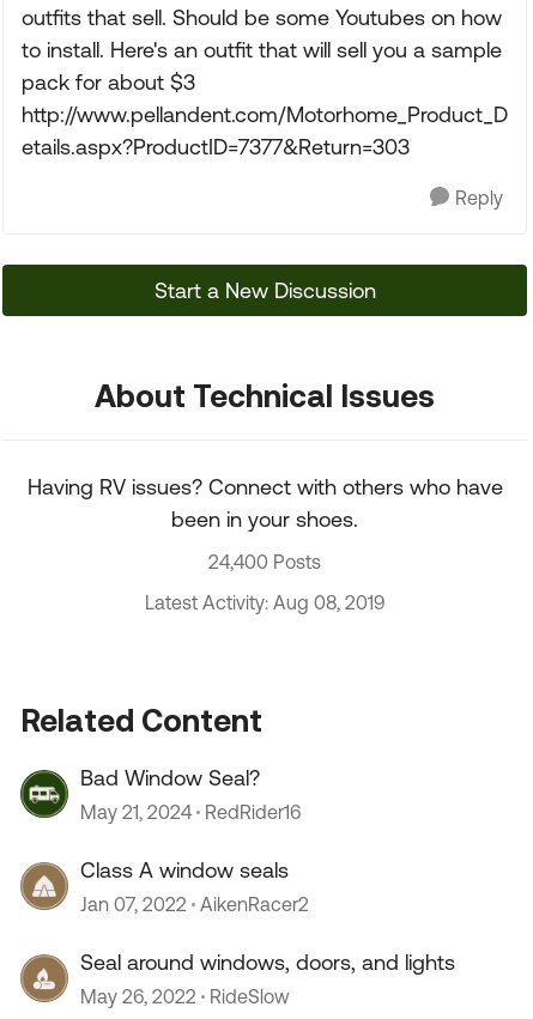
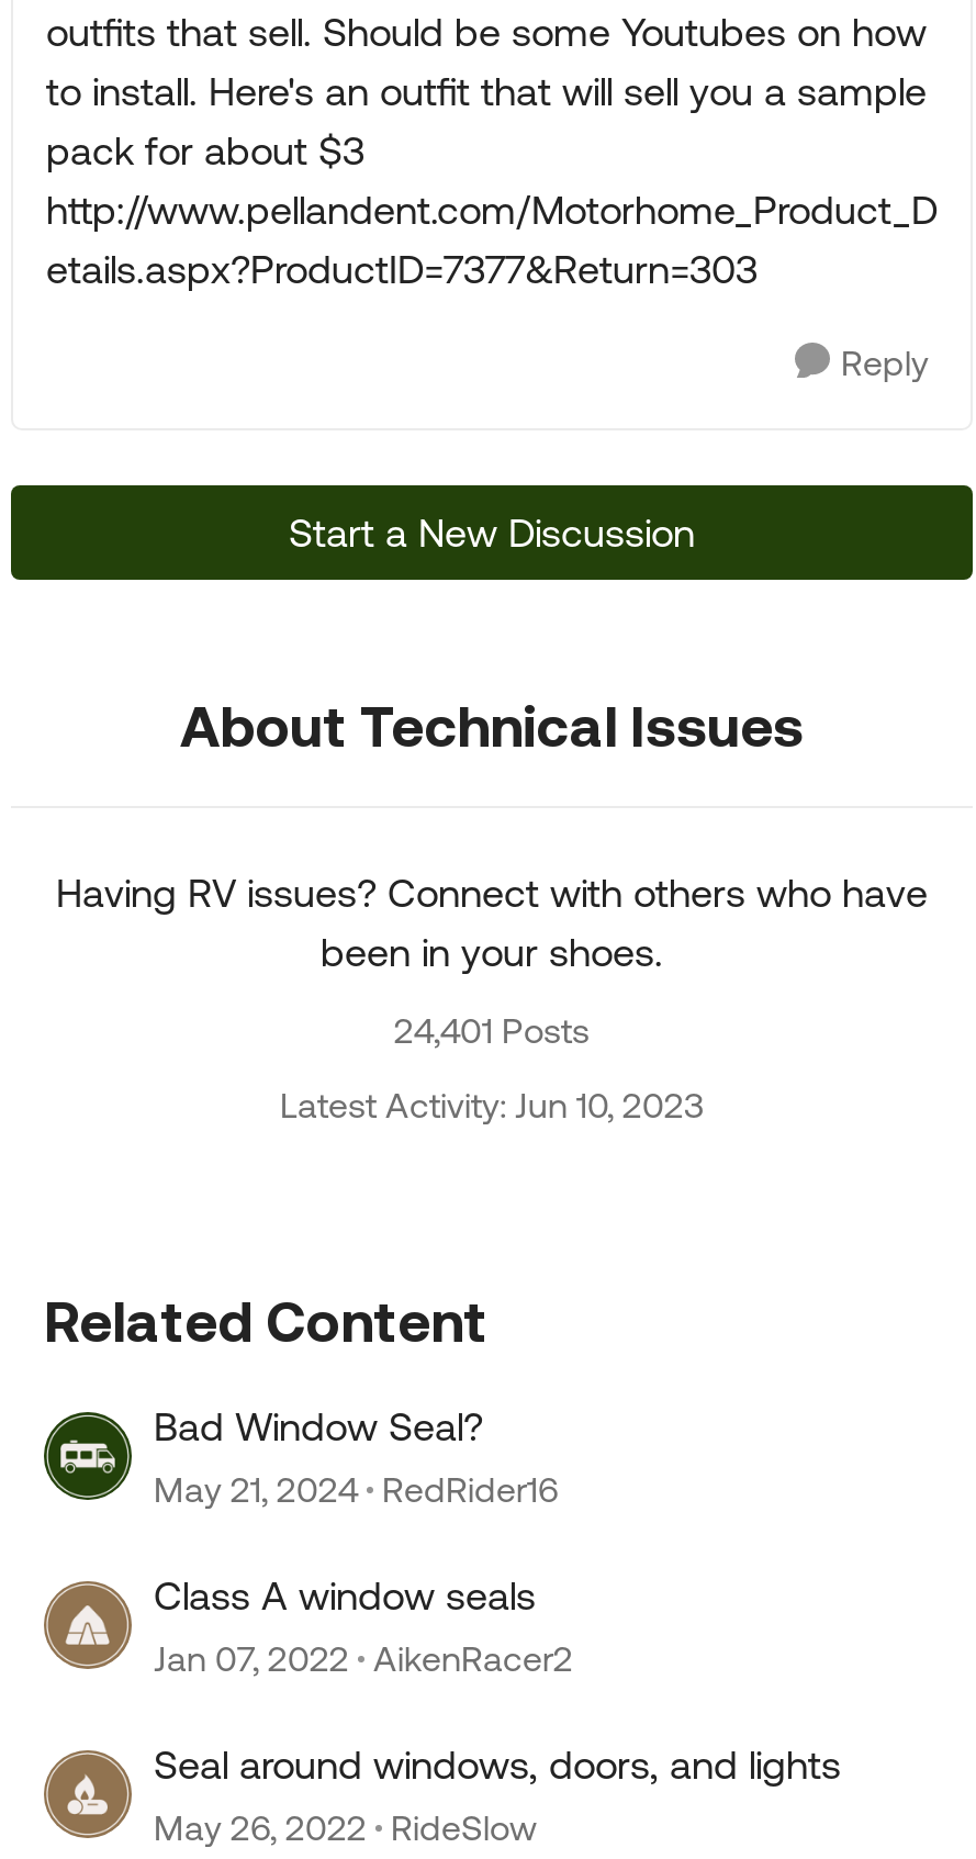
- 24,400 Posts
+ 24,401 Posts

- Latest Activity: Aug 08, 2019
+ Latest Activity: Jun 10, 2023
